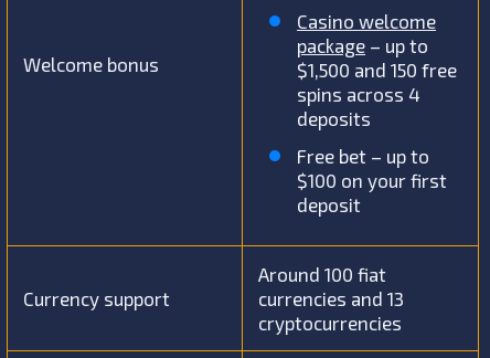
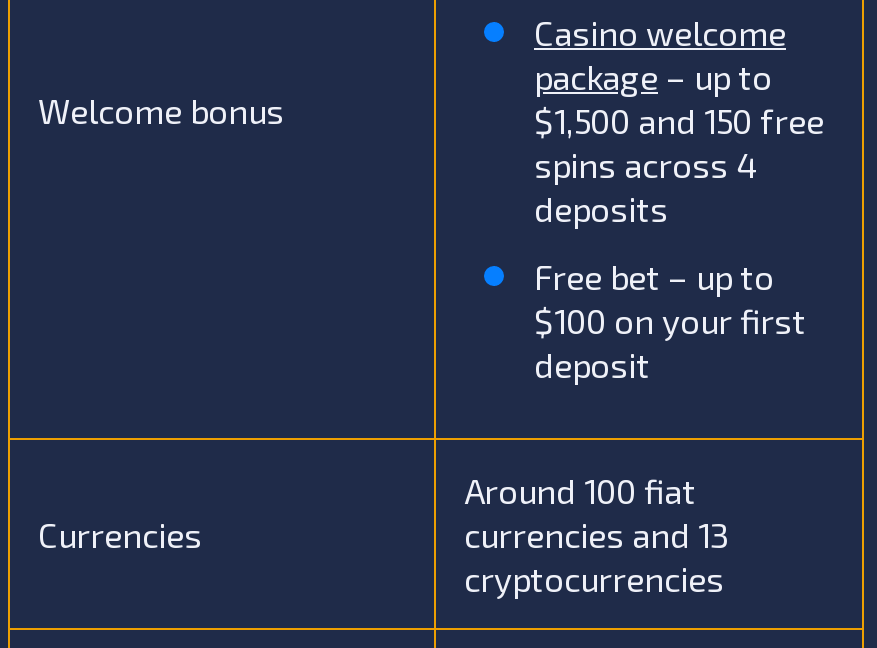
- Currency support
+ Currencies
